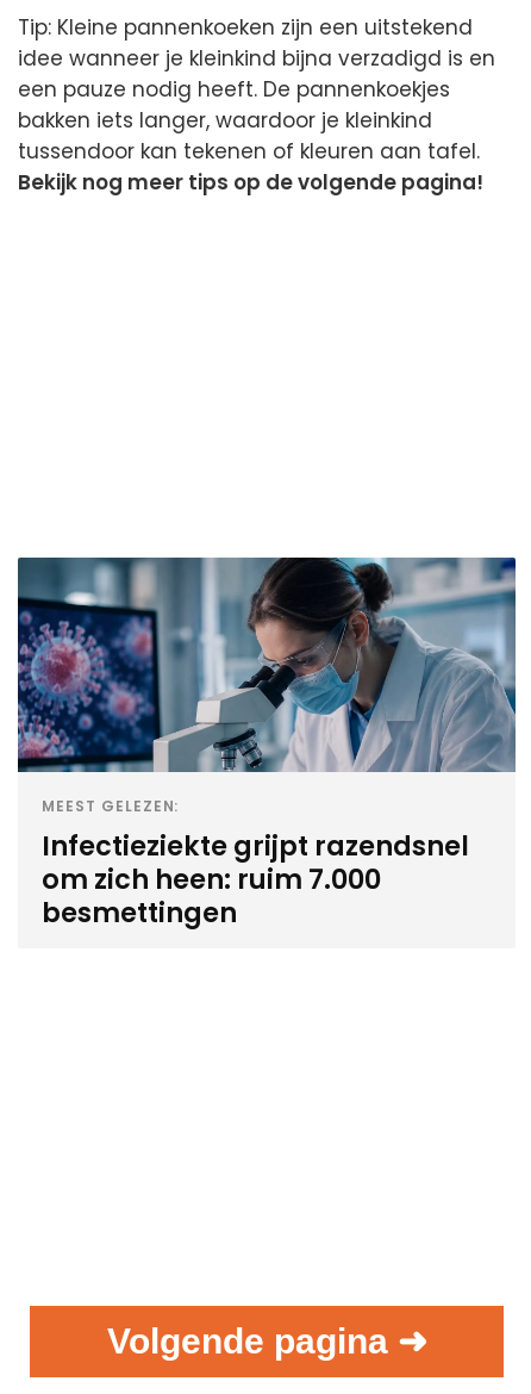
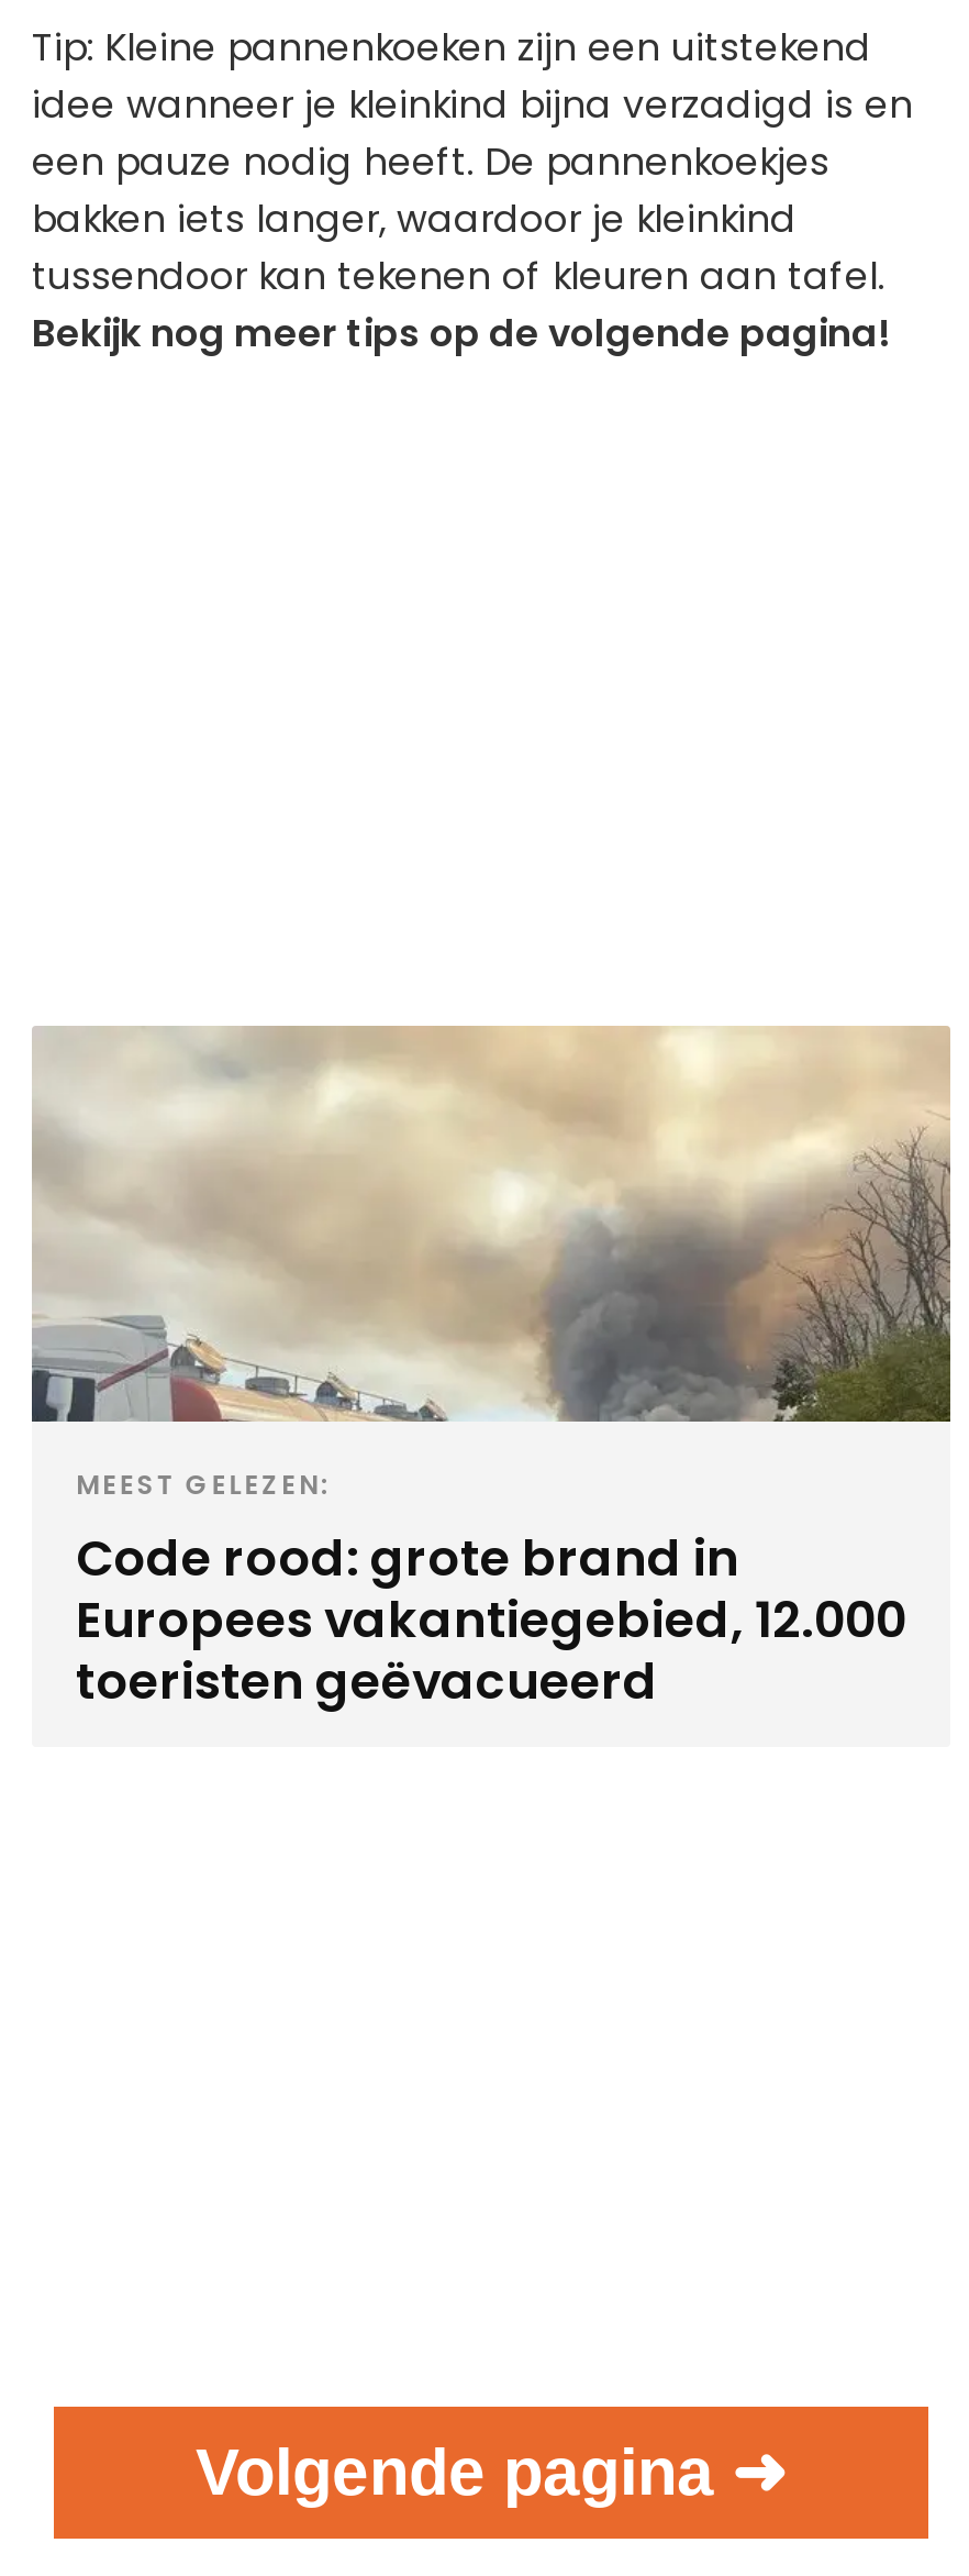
- [image]
+ [image]

- Infectieziekte grijpt razendsnel
- om zich heen: ruim 7.000
- besmettingen
+ Code rood: grote brand in
+ Europees vakantiegebied, 12.000
+ toeristen geëvacueerd
